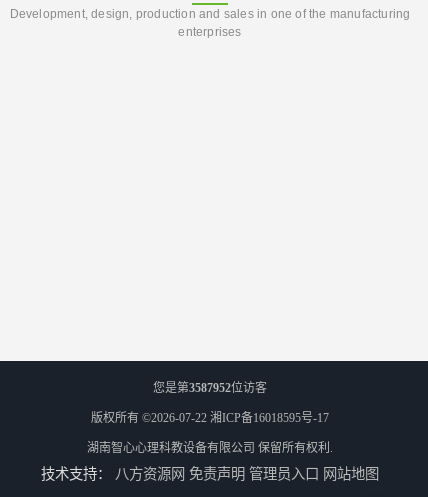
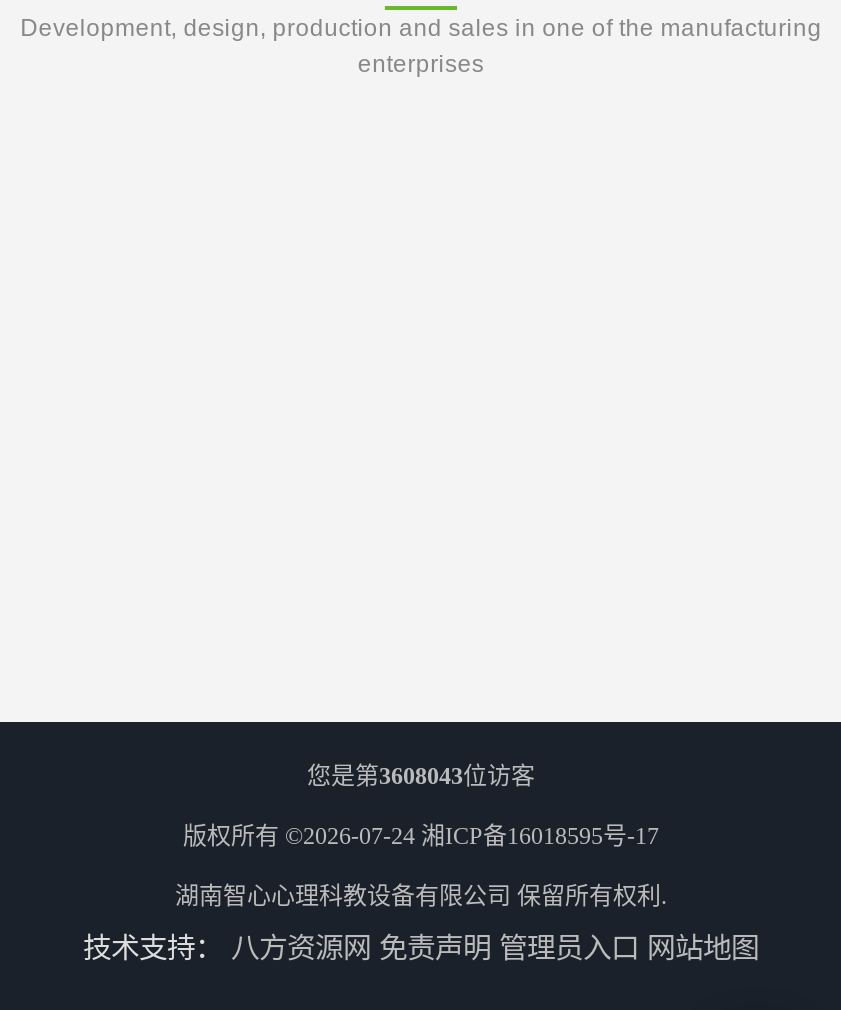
- 您是第3587952位访客
+ 您是第3608043位访客

- 版权所有 ©2026-07-22湘ICP备16018595号-17
+ 版权所有 ©2026-07-24湘ICP备16018595号-17
